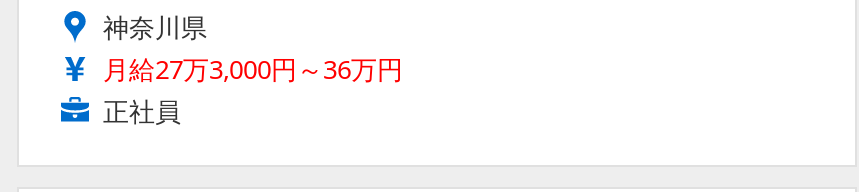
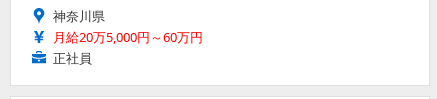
- 月給27万3,000円～36万円
+ 月給20万5,000円～60万円
